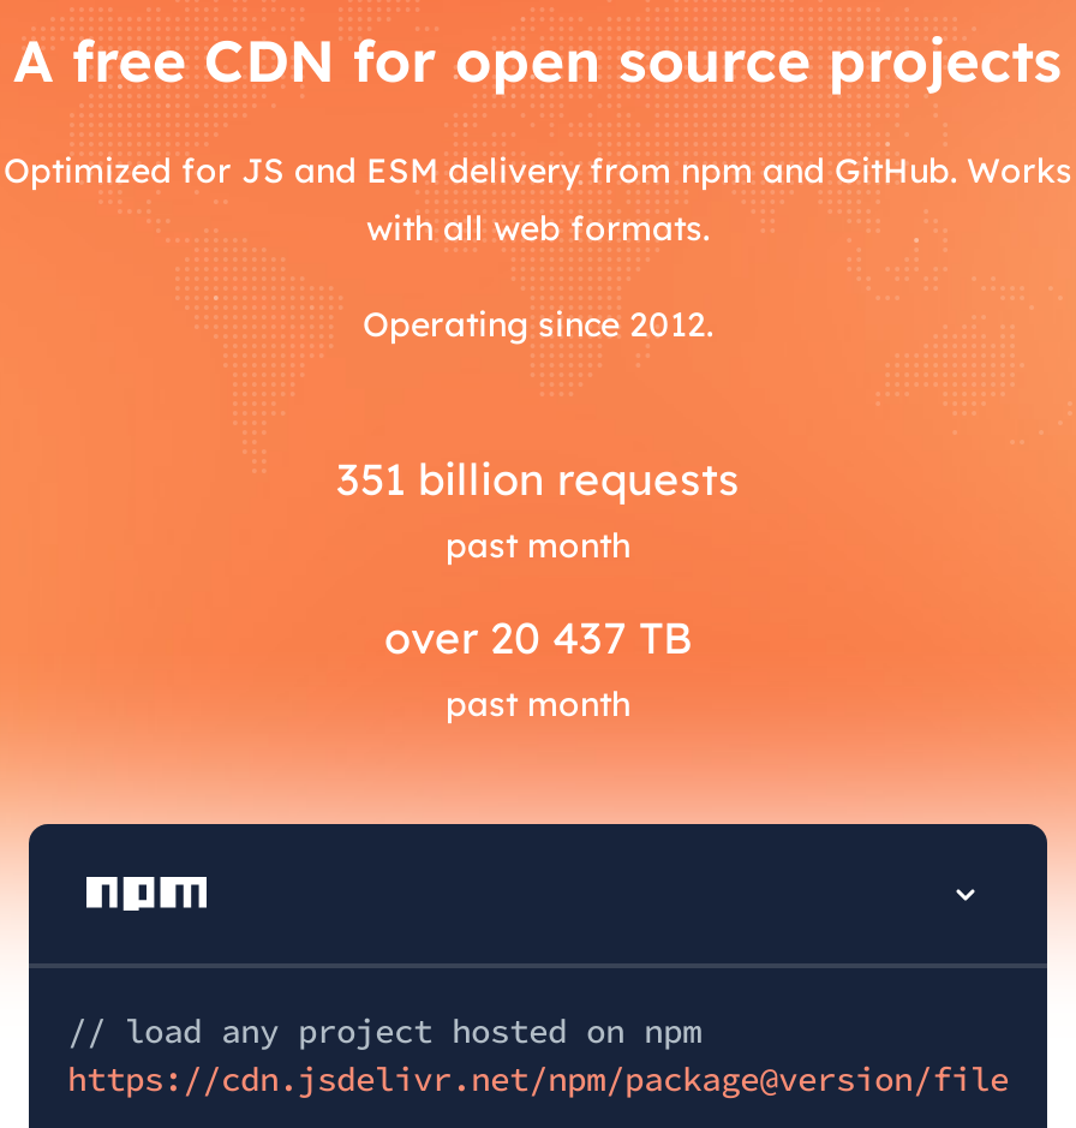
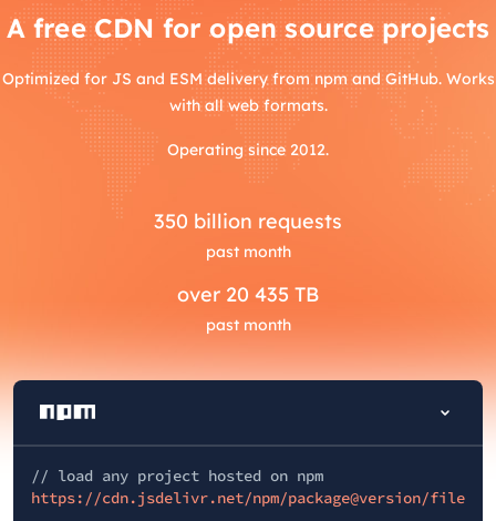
- 351 billion requests
+ 350 billion requests

- over 20 437 TB
+ over 20 435 TB
